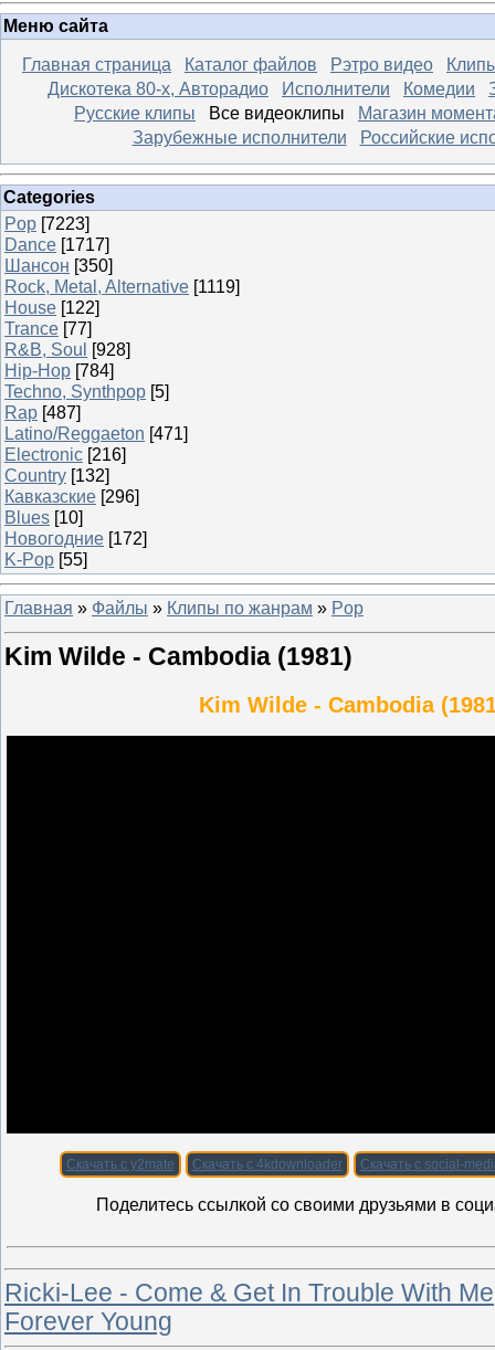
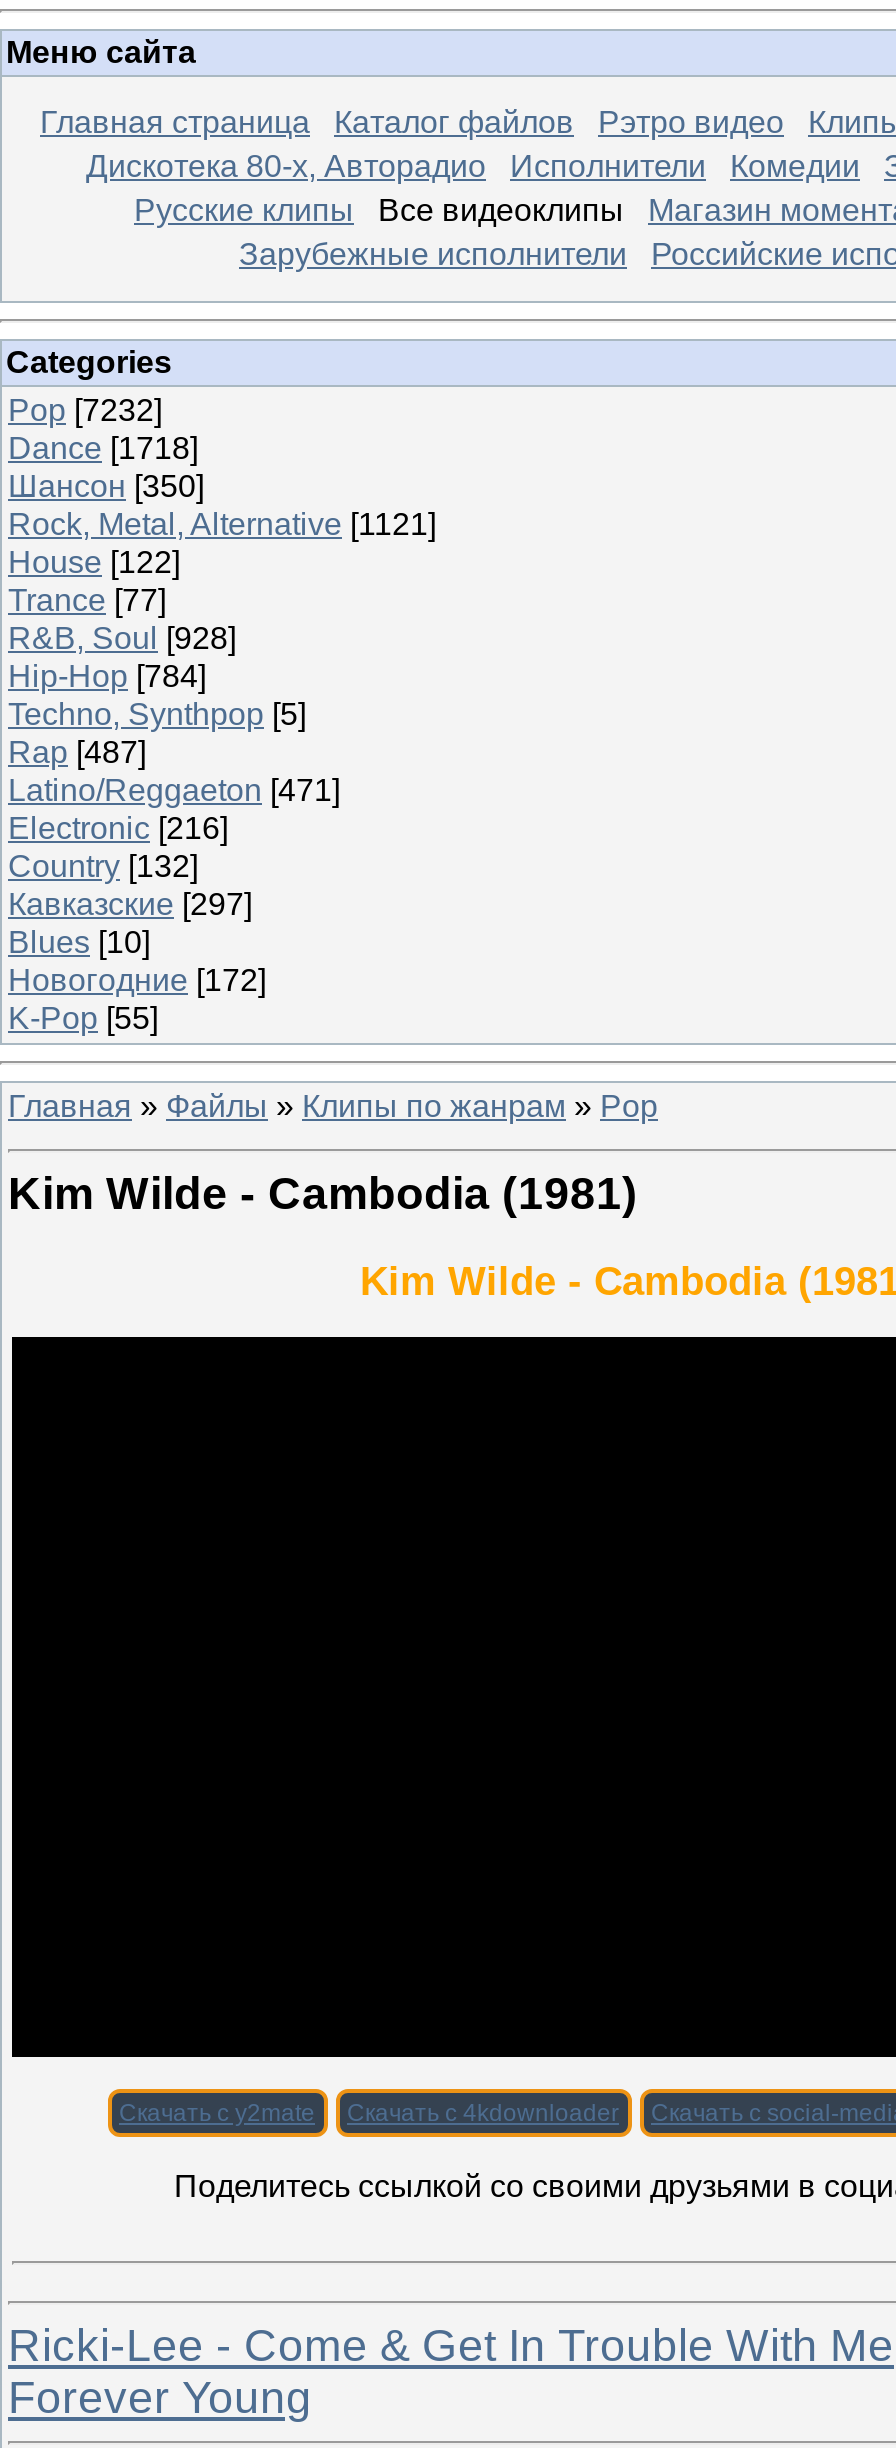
- Pop [7223]
+ Pop [7232]

- Dance [1717]
+ Dance [1718]

- Rock, Metal, Alternative [1119]
+ Rock, Metal, Alternative [1121]

- Кавказские [296]
+ Кавказские [297]
